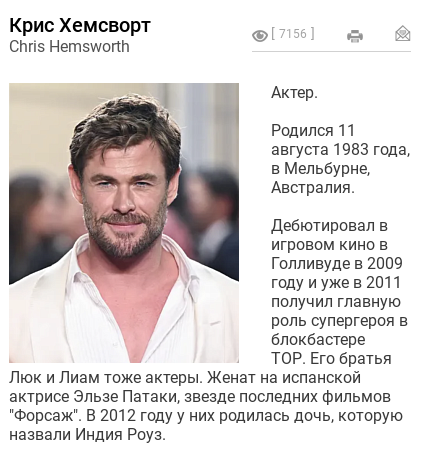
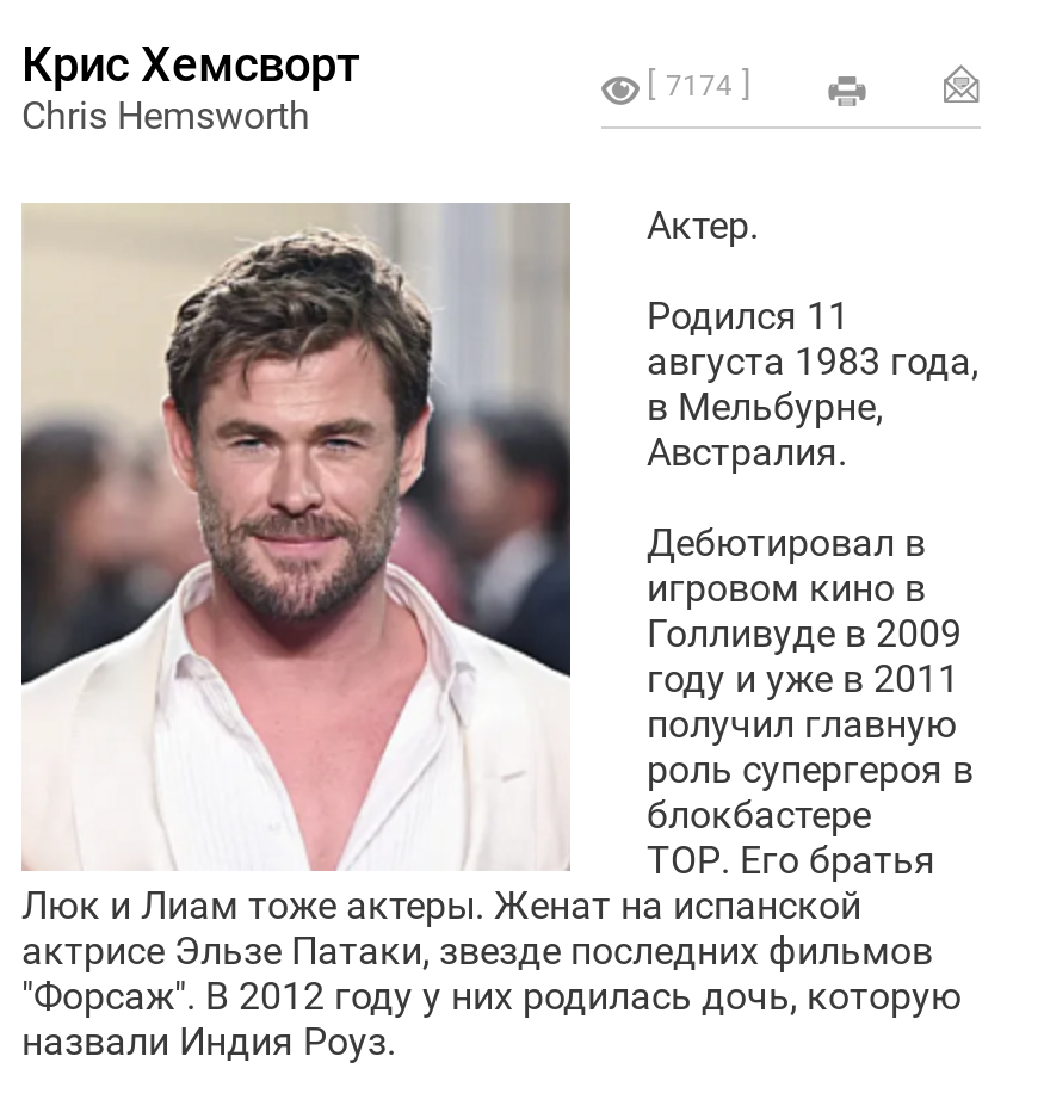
- 7156
+ 7174
